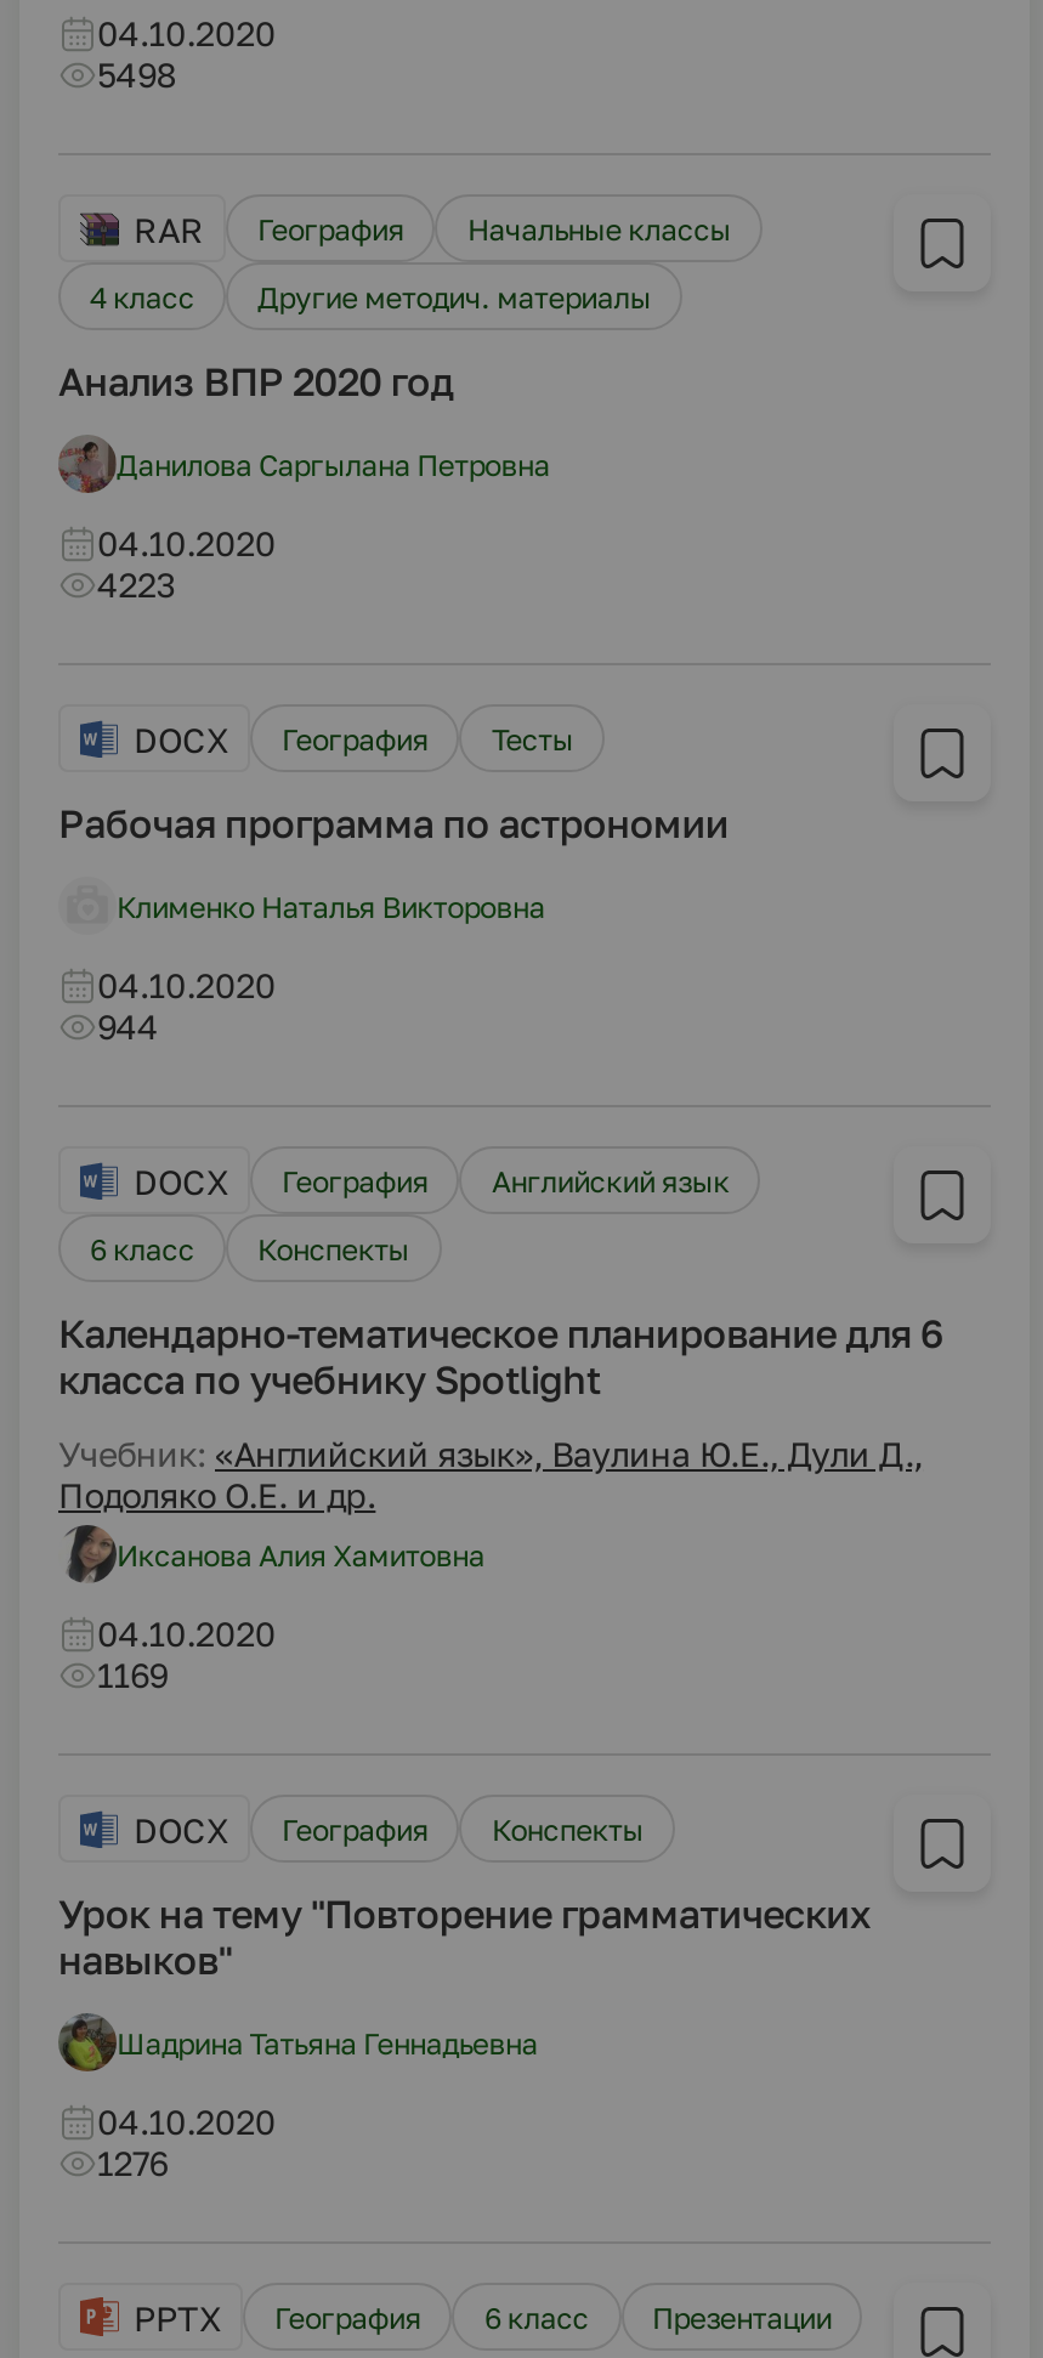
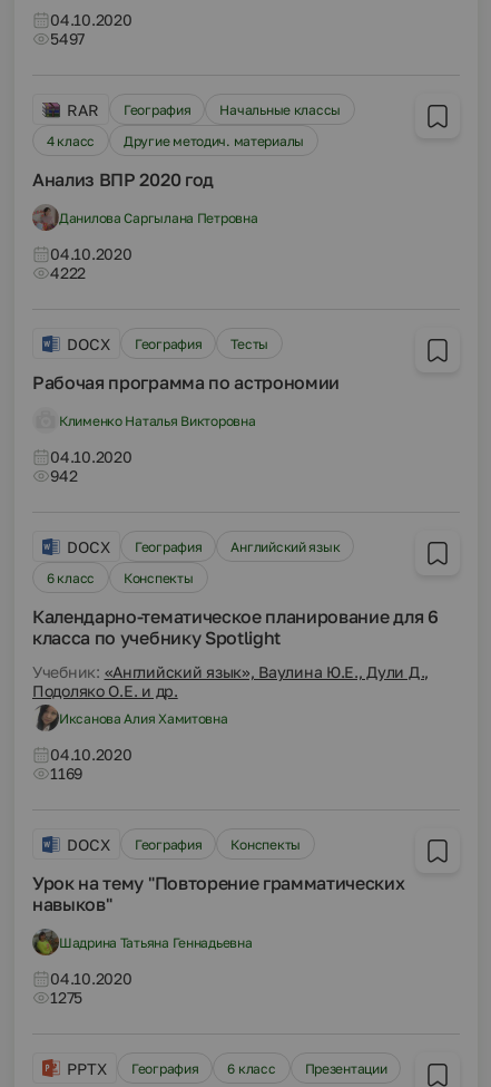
- 5498
+ 5497

- 4223
+ 4222

- 944
+ 942

- 1276
+ 1275
